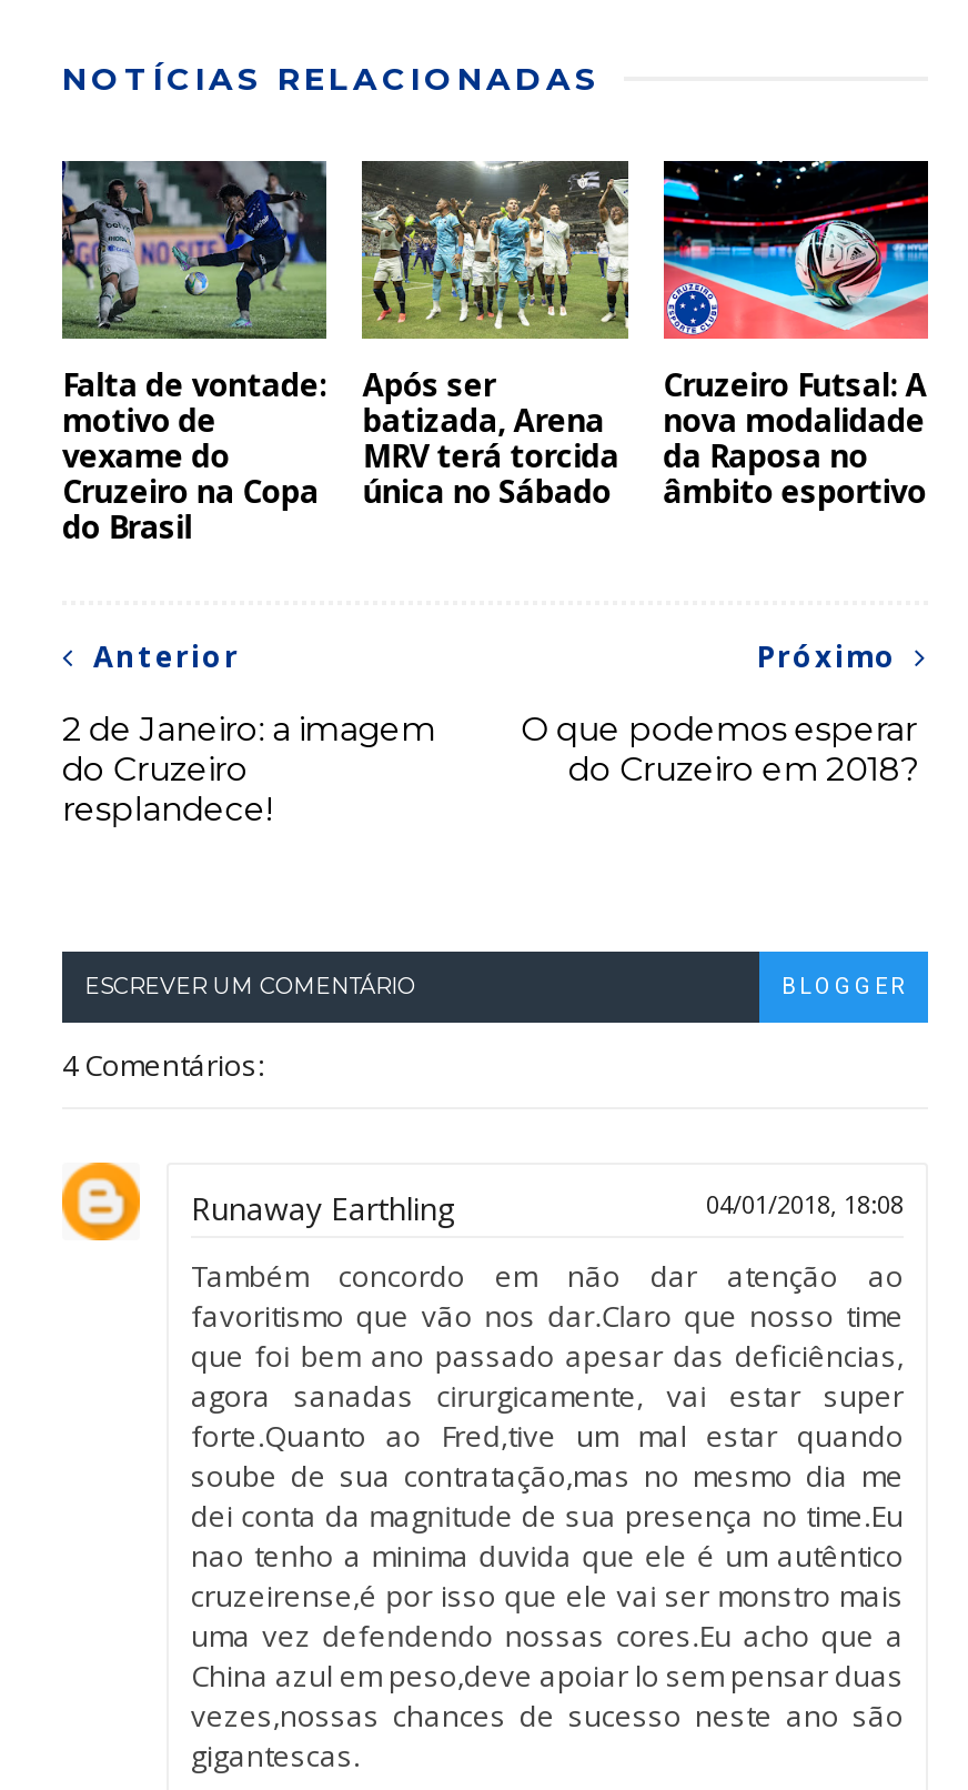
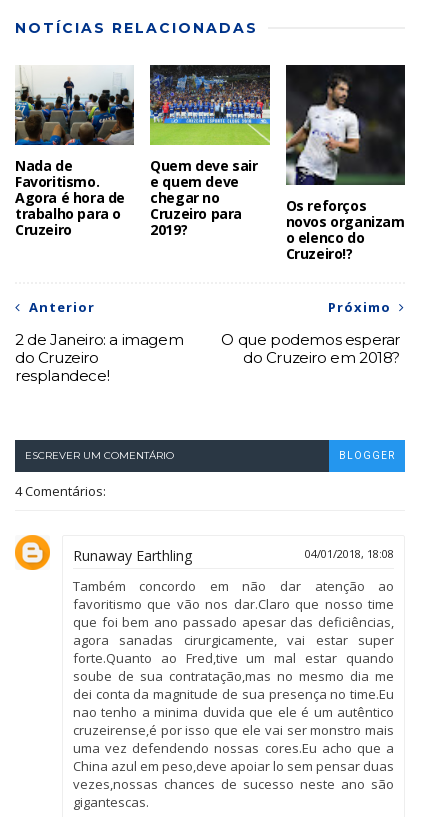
- [image]
- Falta de vontade:
- motivo de
- vexame do
- Cruzeiro na Copa
- do Brasil
+ [image]
+ Nada de
+ Favoritismo.
+ Agora é hora de
+ trabalho para o
+ Cruzeiro

- [image]
- Após ser
- batizada, Arena
- MRV terá torcida
- única no Sábado
+ [image]
+ Quem deve sair
+ e quem deve
+ chegar no
+ Cruzeiro para
+ 2019?

- [image]
+ [image]

- Cruzeiro Futsal: A
- nova modalidade
- da Raposa no
- âmbito esportivo
+ Os reforços
+ novos organizam
+ o elenco do
+ Cruzeiro!?
